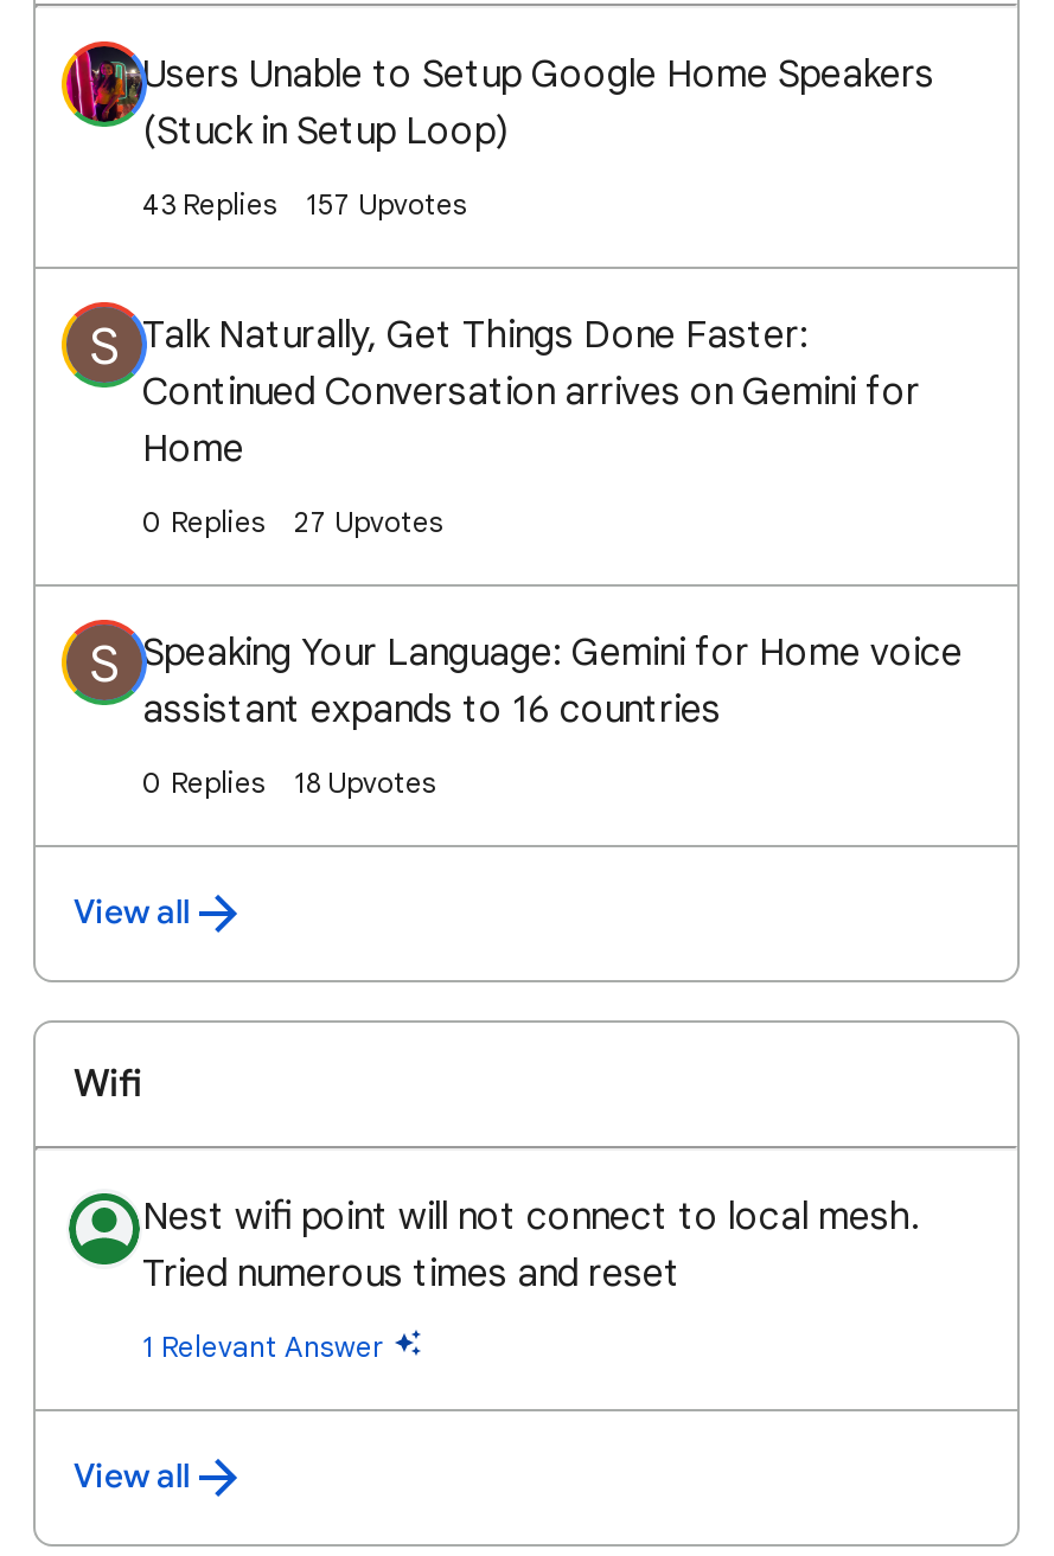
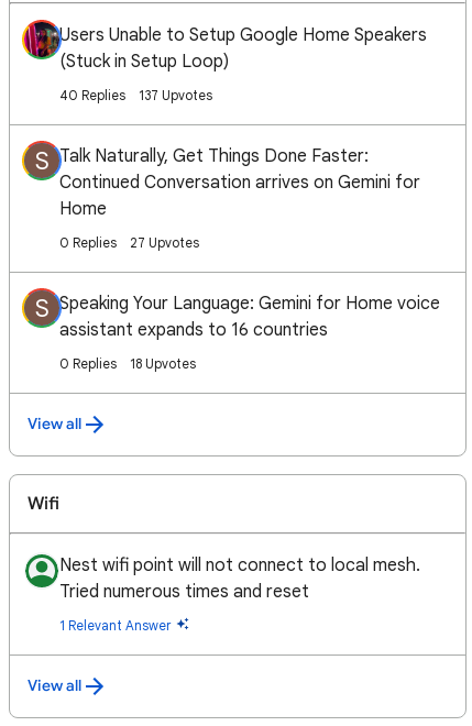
- 43 Replies
+ 40 Replies

- 157 Upvotes
+ 137 Upvotes
